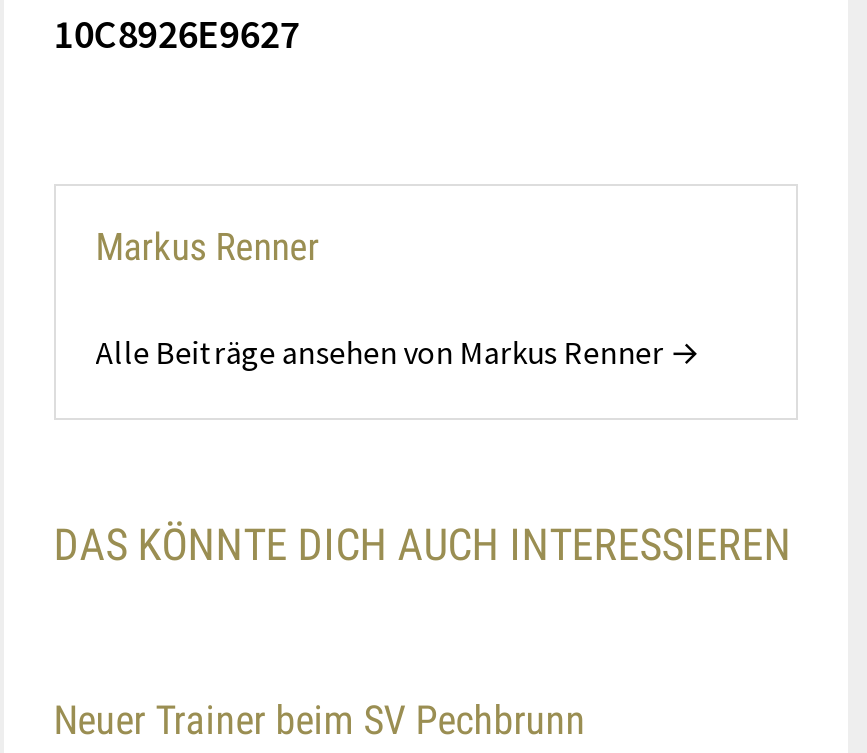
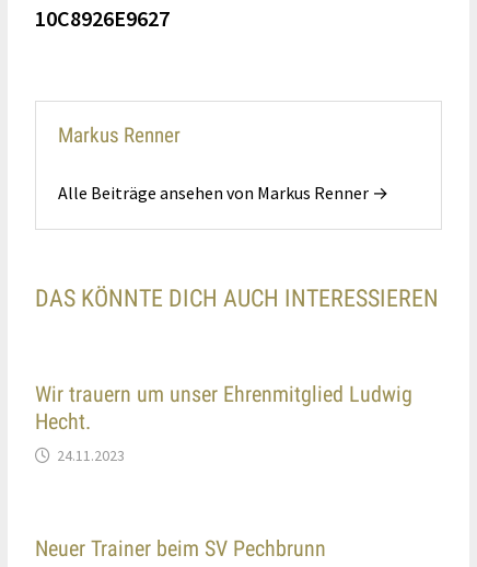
+ Wir trauern um unser Ehrenmitglied Ludwig
+ Hecht.
+ 24.11.2023
